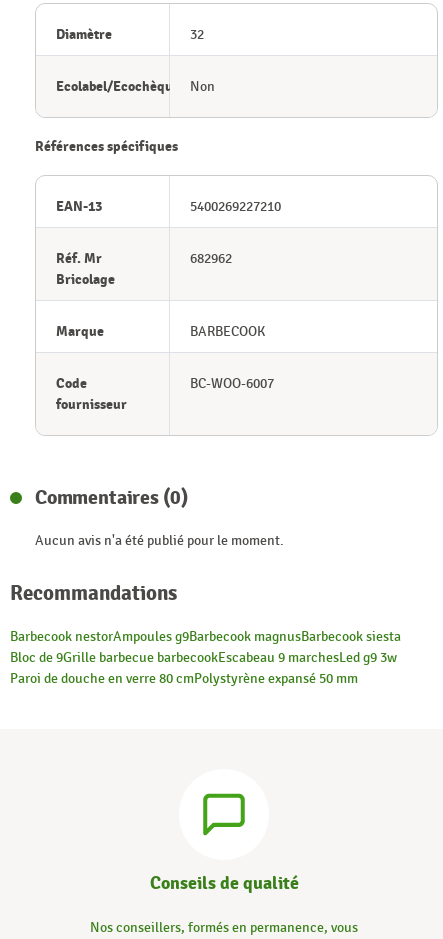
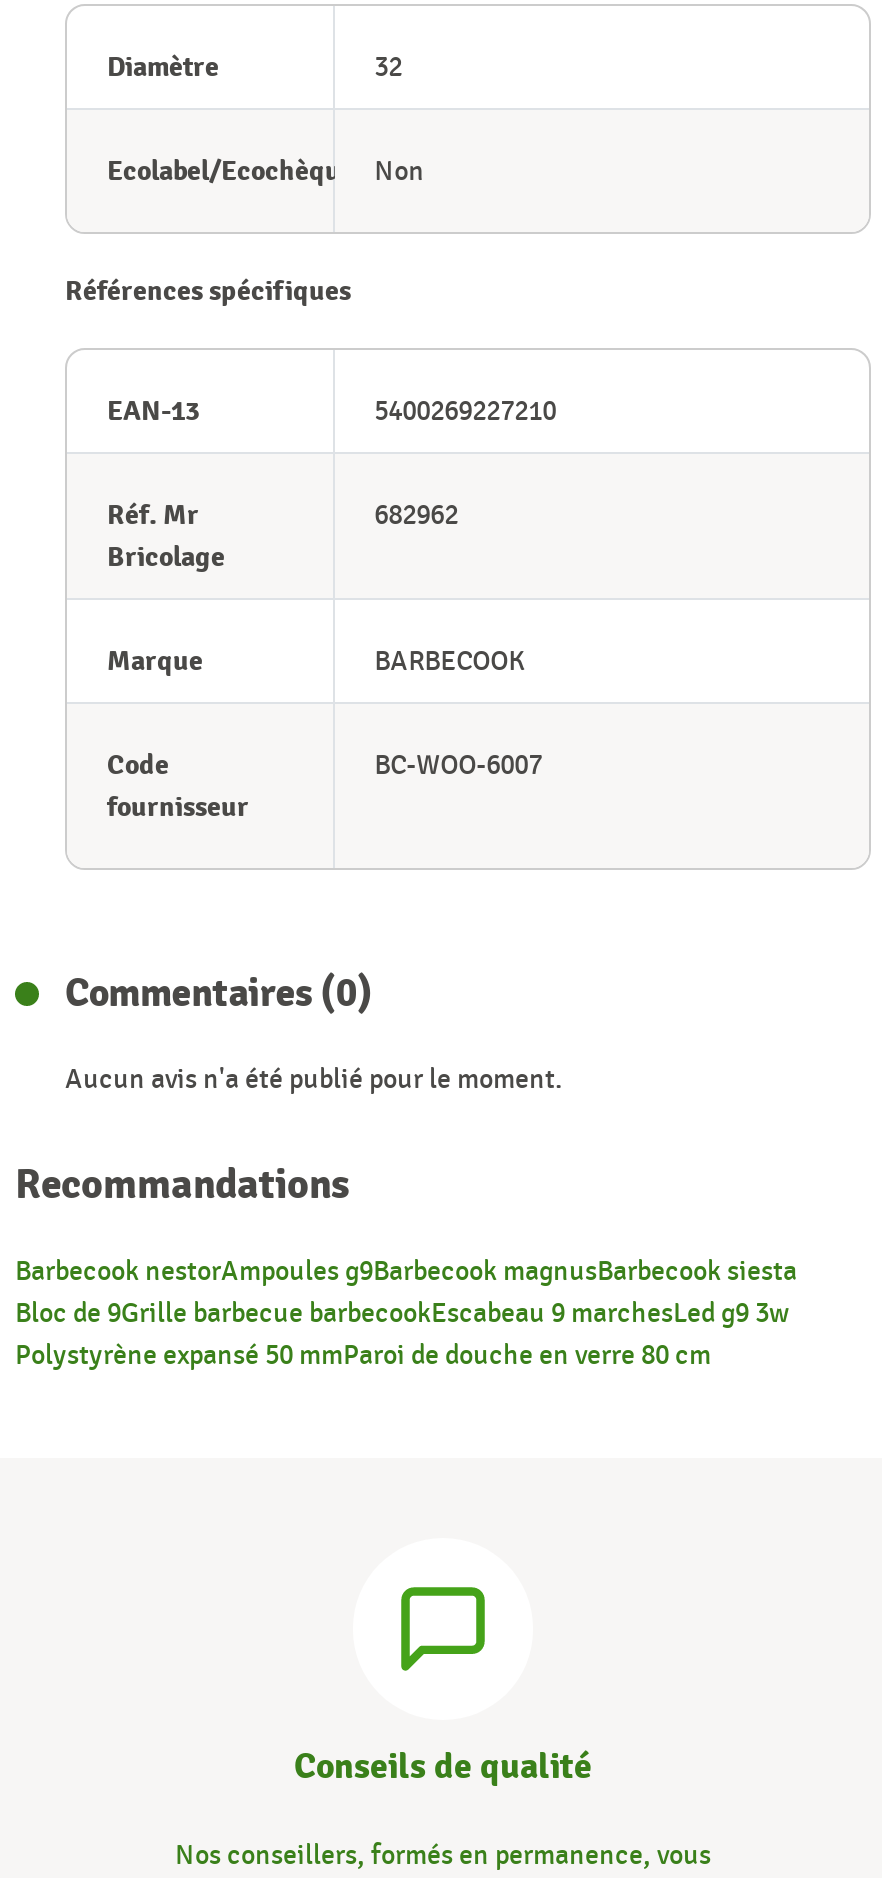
- Paroi de douche en verre 80 cmPolystyrène expansé 50 mm
+ Polystyrène expansé 50 mmParoi de douche en verre 80 cm
